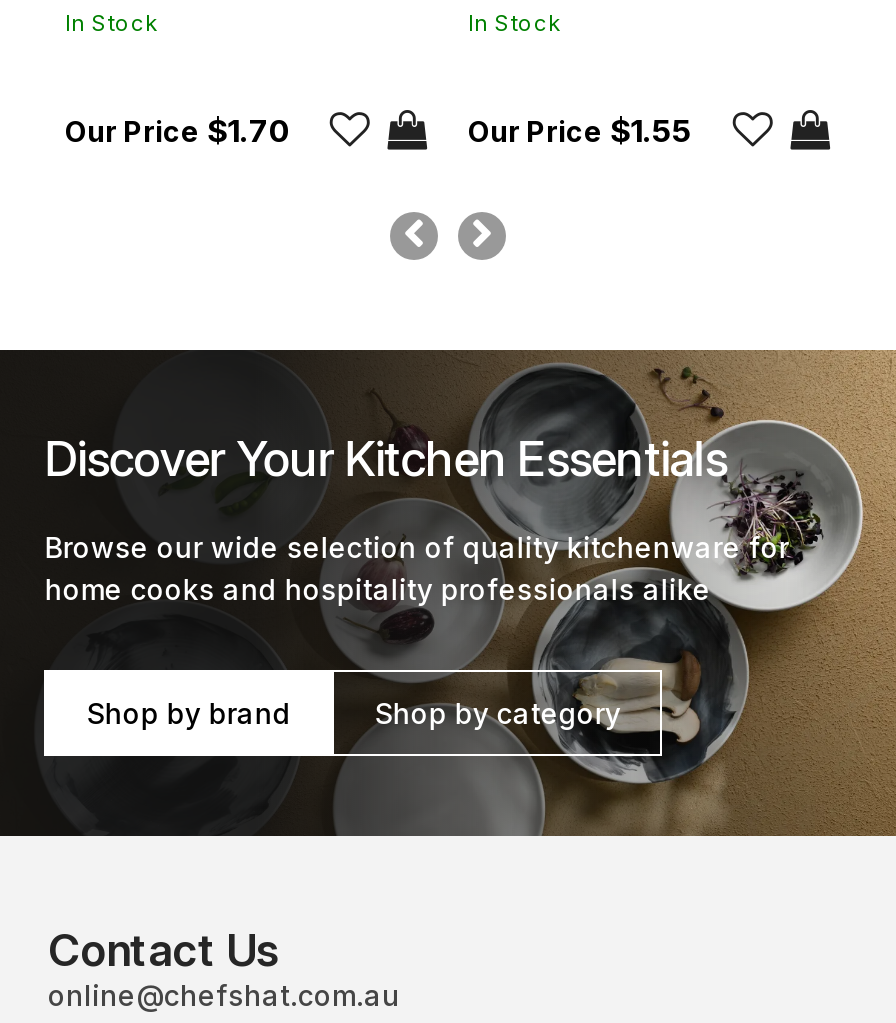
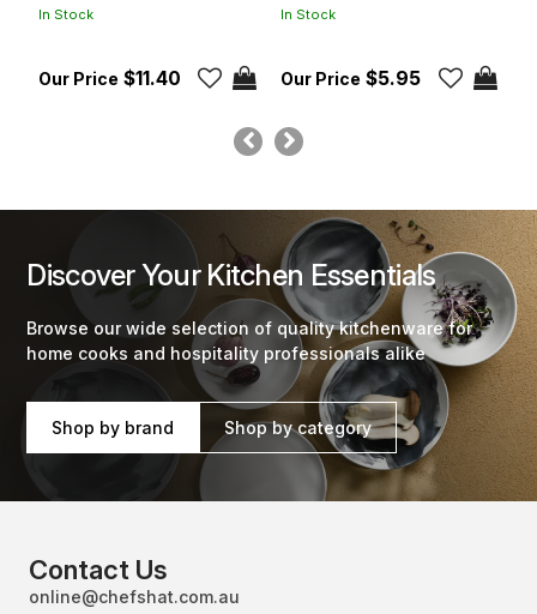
- $1.70
+ $11.40

- $1.55
+ $5.95
